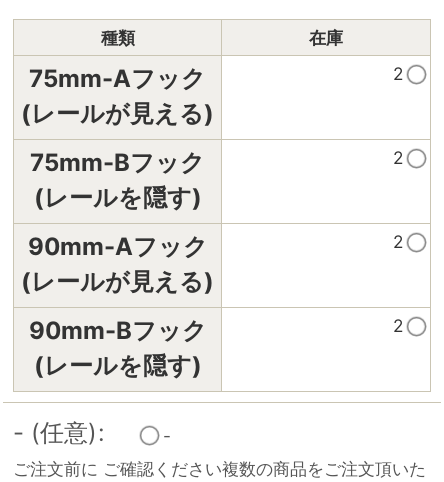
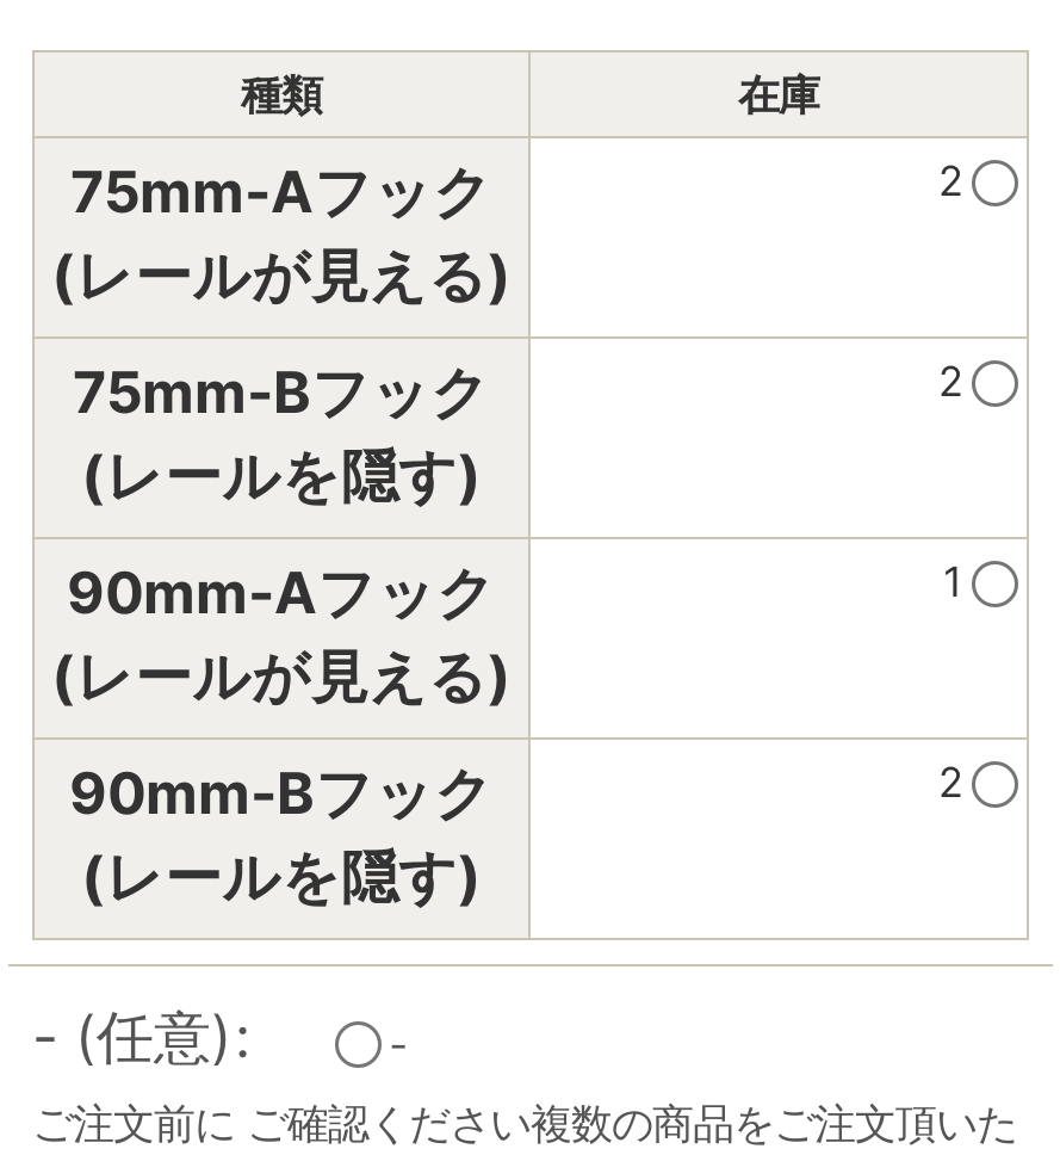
- 2
+ 1
